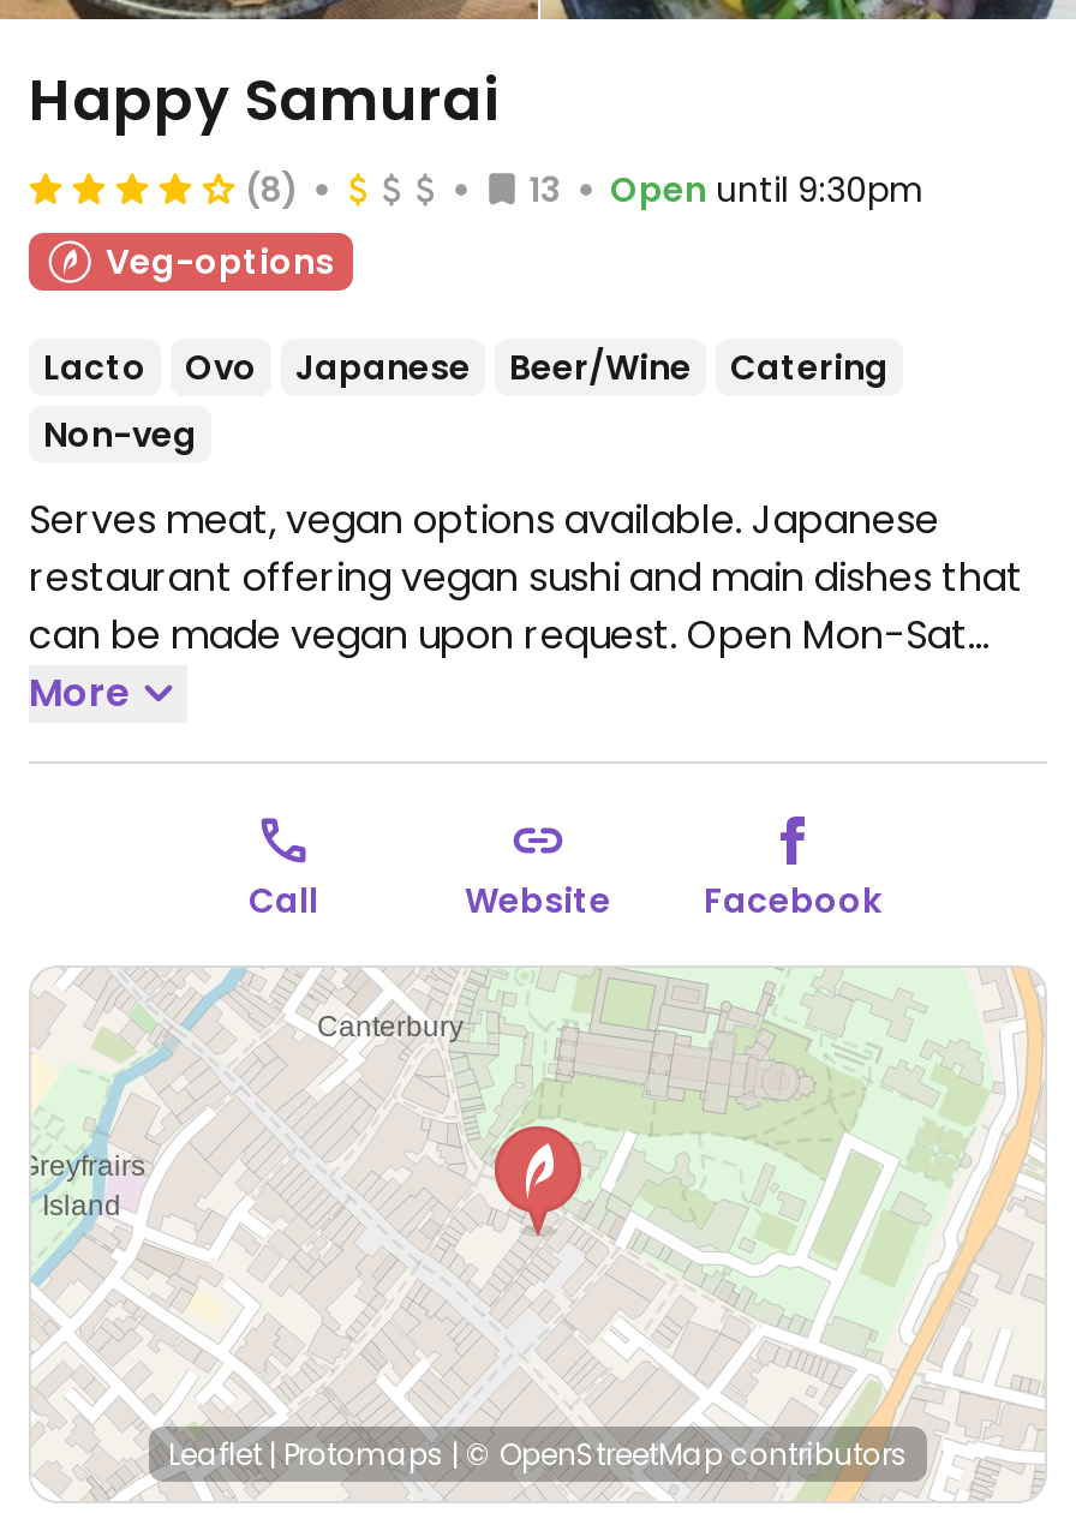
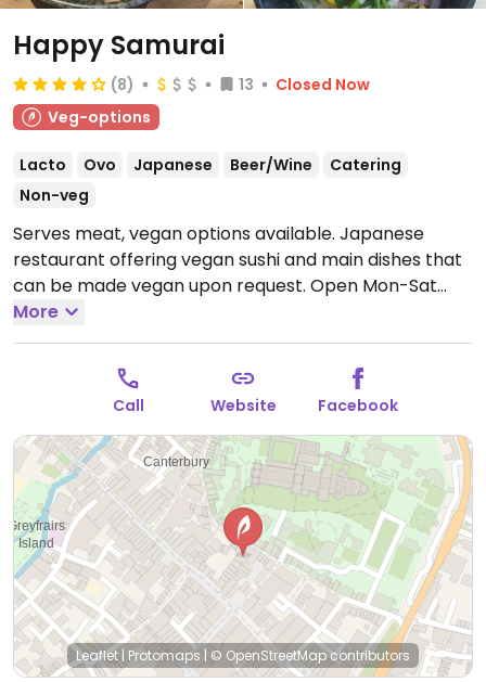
- Open until 9:30pm
+ Closed Now
